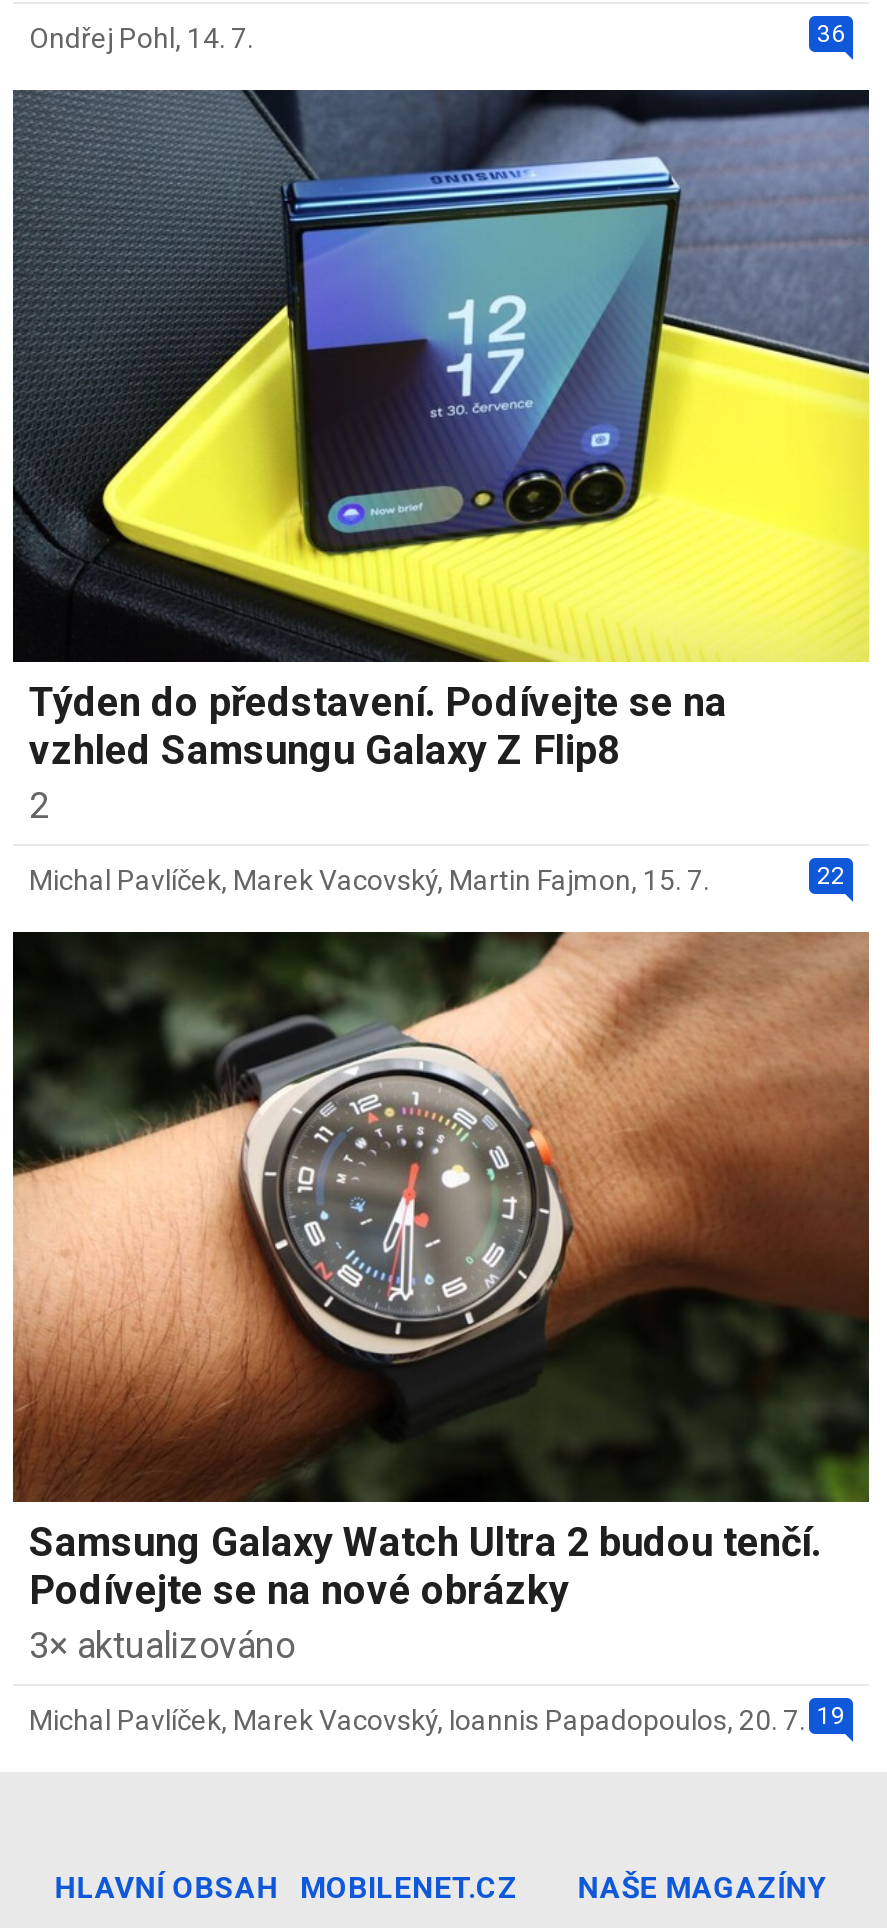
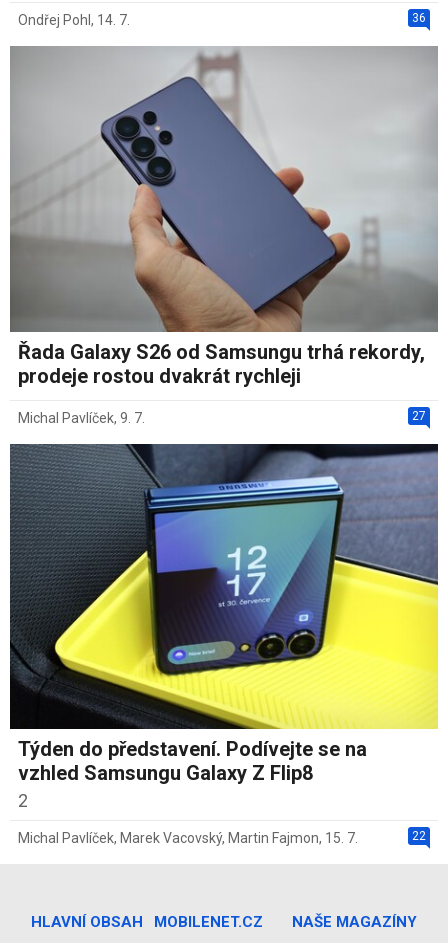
+ [image]
+ Řada Galaxy S26 od Samsungu trhá rekordy,
+ prodeje rostou dvakrát rychleji
+ 27
+ Michal Pavlíček, 9. 7.

moved down: [image] | Týden do představení. Podívejte se na | vzhled Samsungu Galaxy Z Flip8 | 2 | 22 | Michal Pavlíček, Marek Vacovský, Martin Fajmon, 15. 7.

- [image]
- Samsung Galaxy Watch Ultra 2 budou tenčí.
- Podívejte se na nové obrázky
- 3× aktualizováno
- 19
- Michal Pavlíček, Marek Vacovský, Ioannis Papadopoulos, 20. 7.
